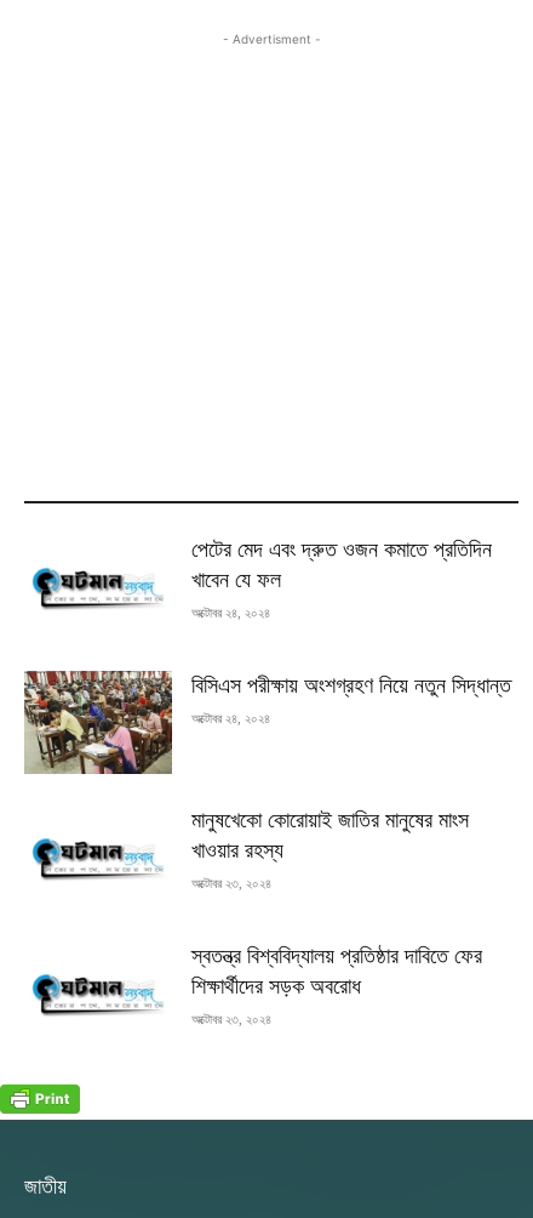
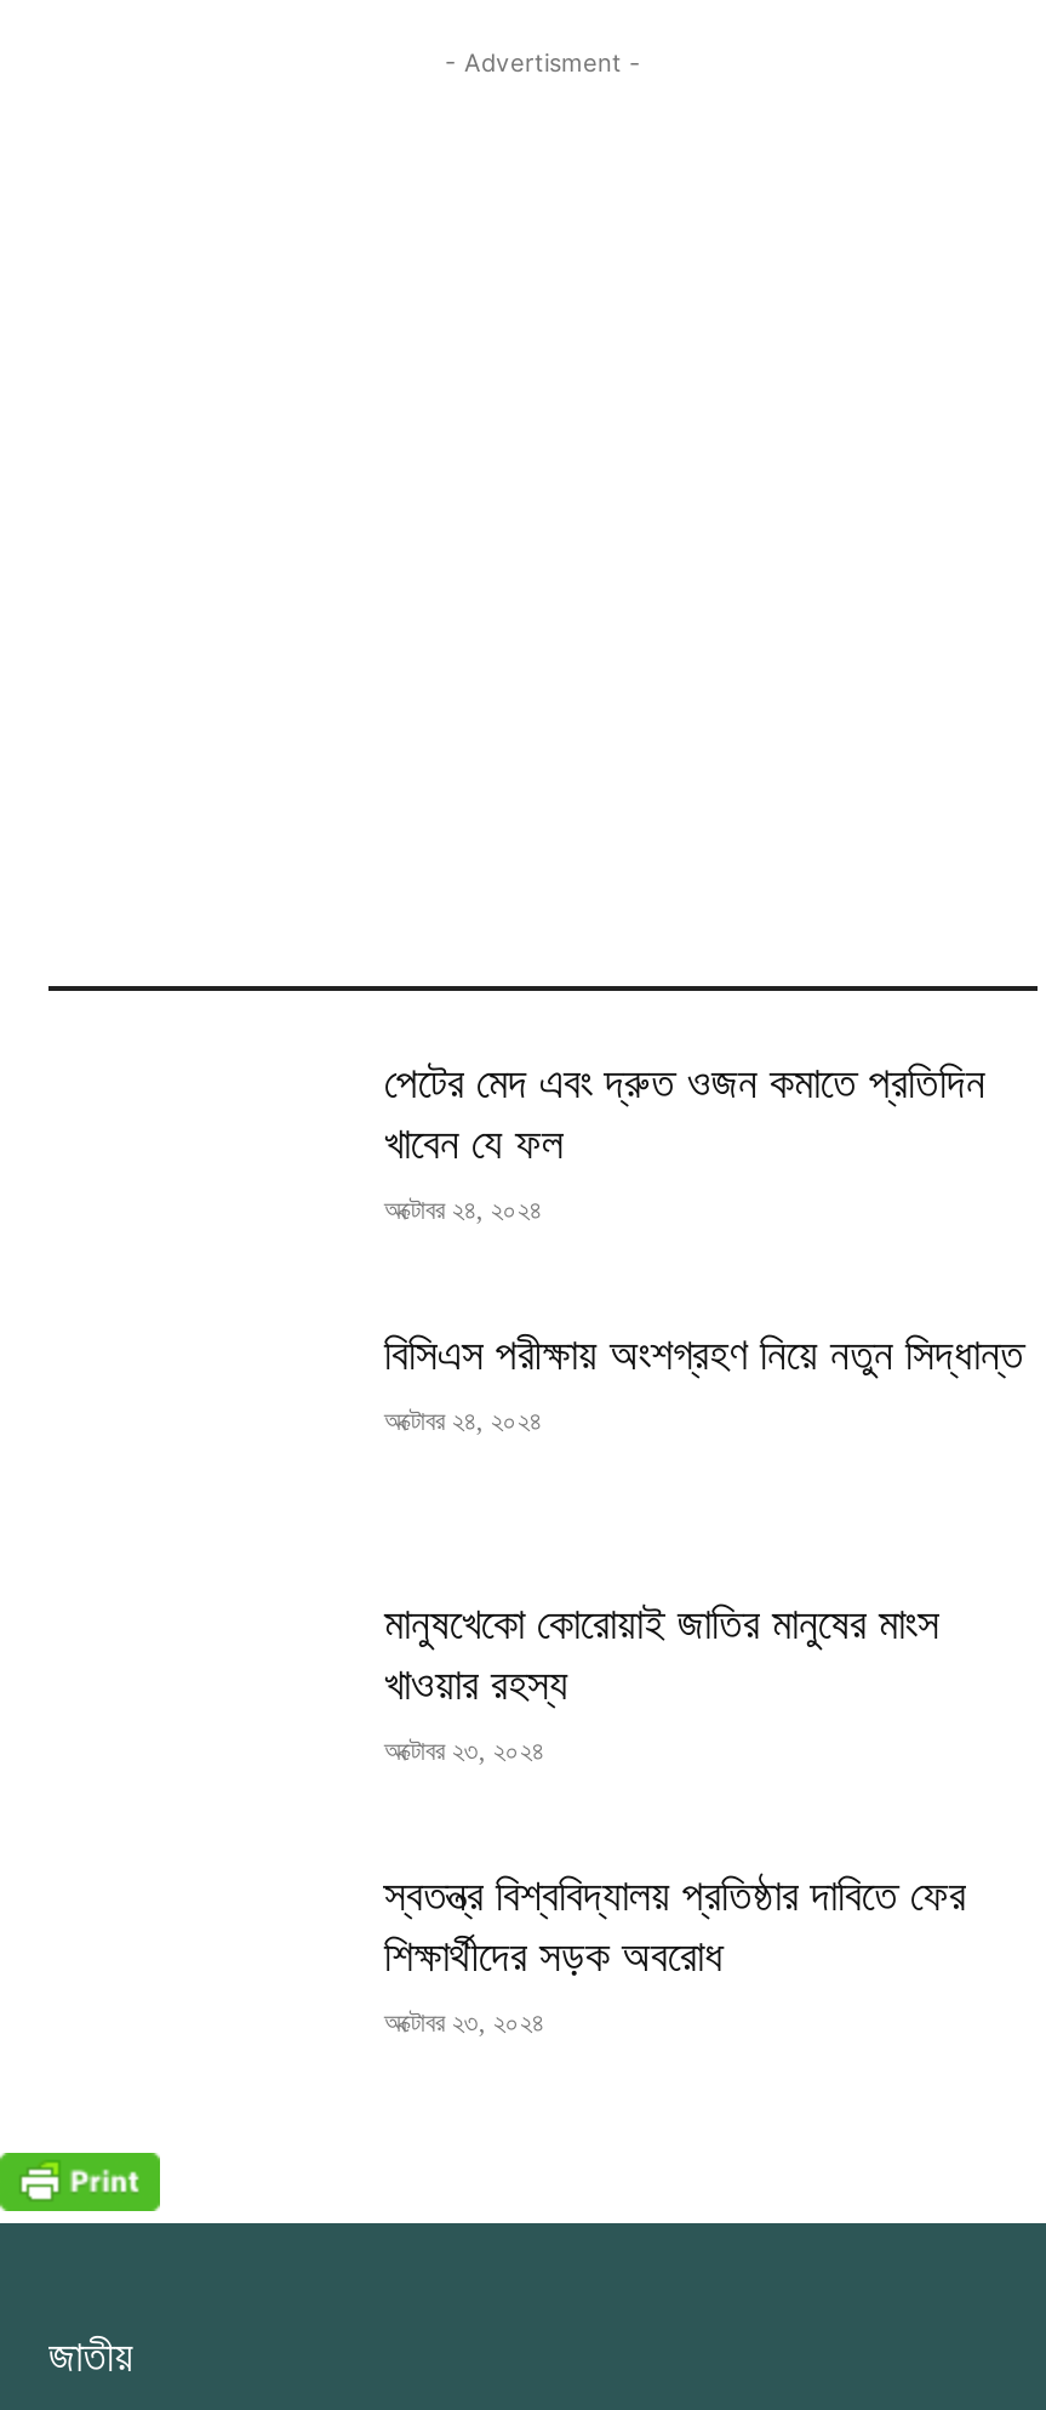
- [image]

- [image]

- [image]

- [image]
